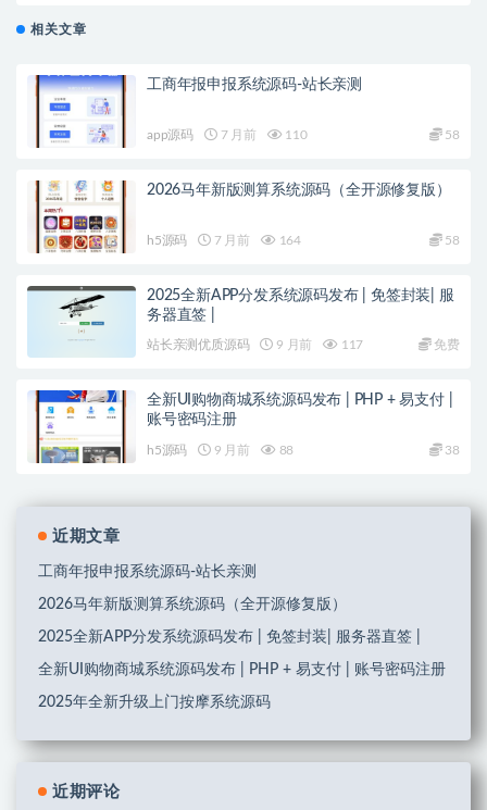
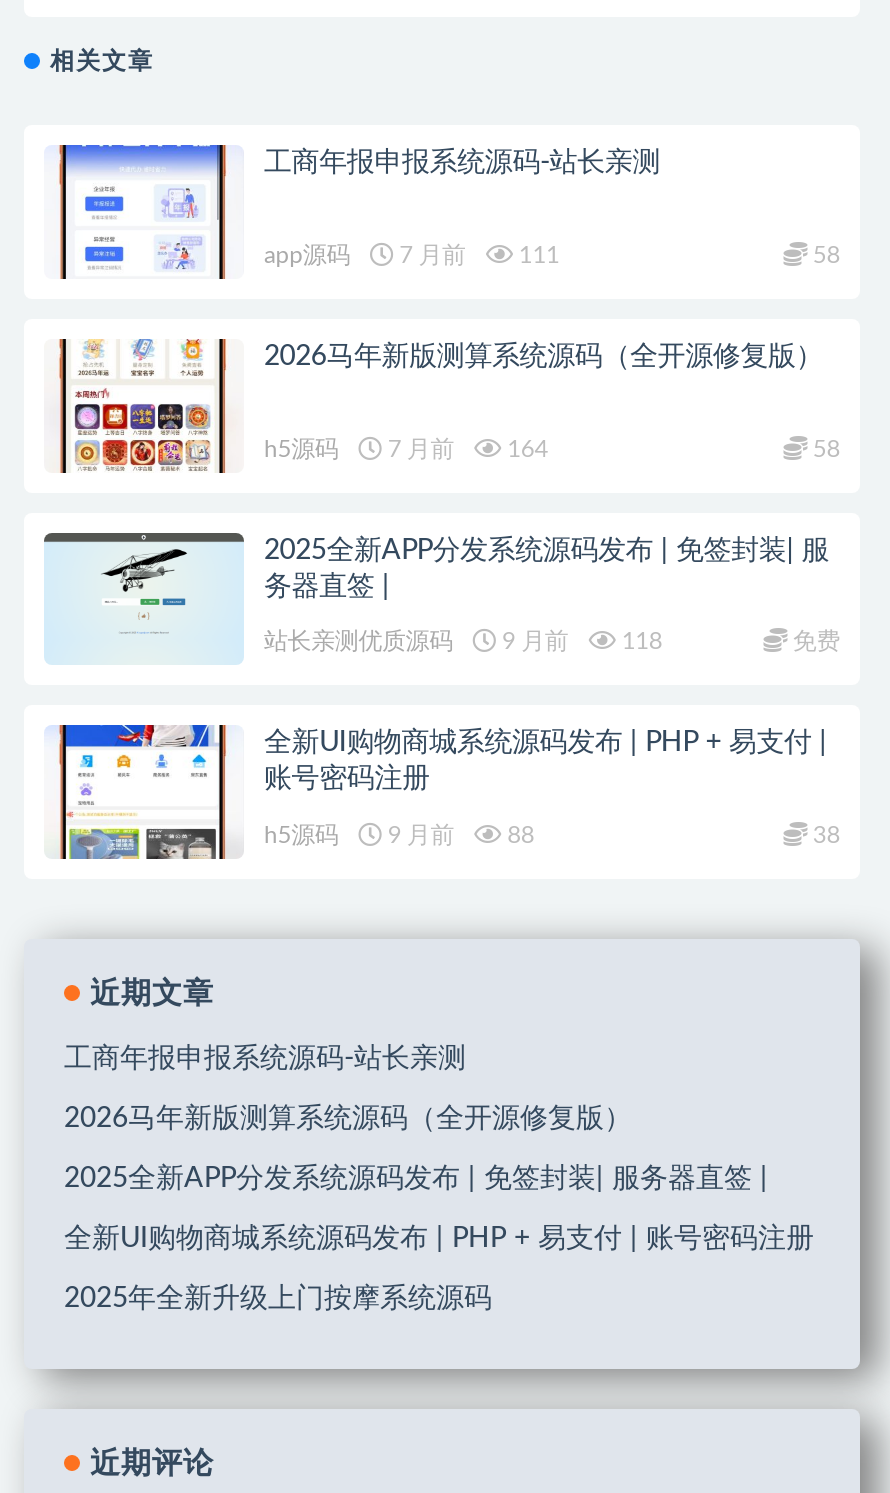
- app源码 7 月前 110
+ app源码 7 月前 111

- 站长亲测优质源码 9 月前 117
+ 站长亲测优质源码 9 月前 118
